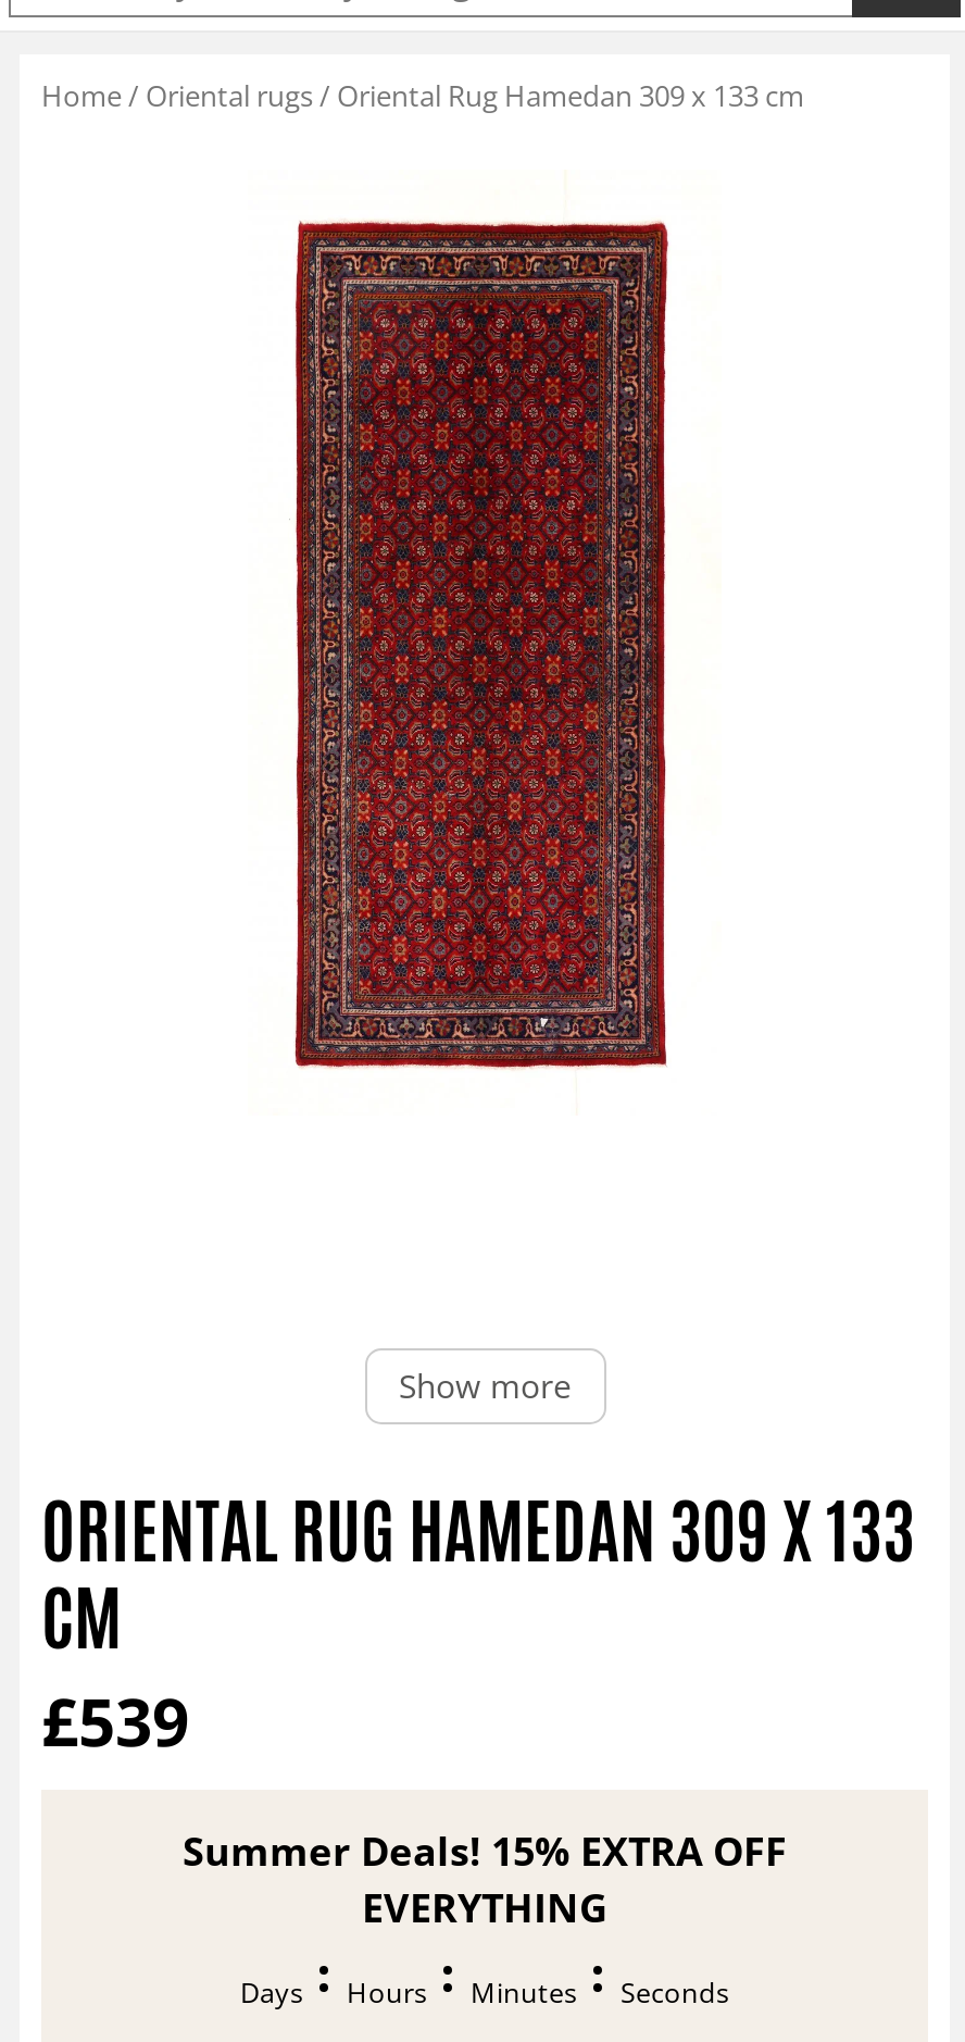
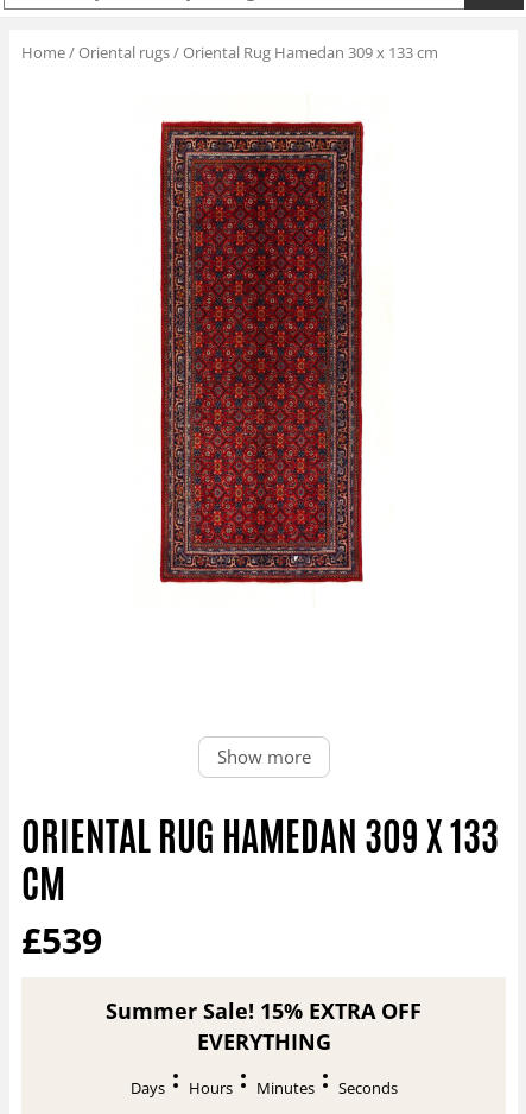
- Summer Deals! 15% EXTRA OFF
+ Summer Sale! 15% EXTRA OFF
